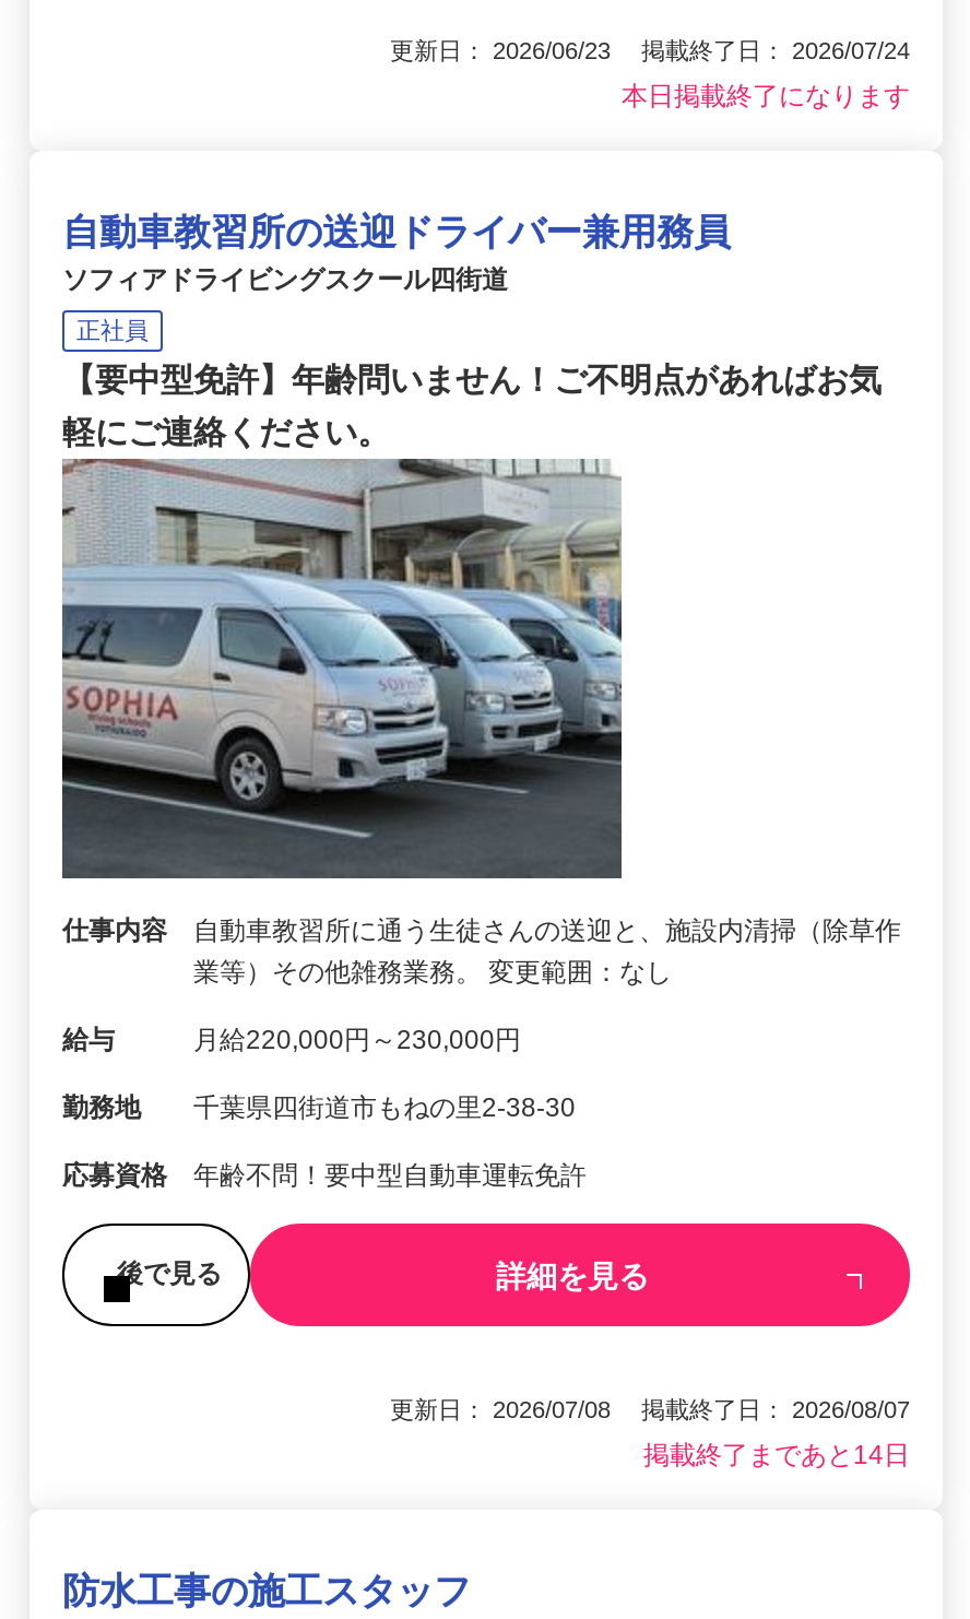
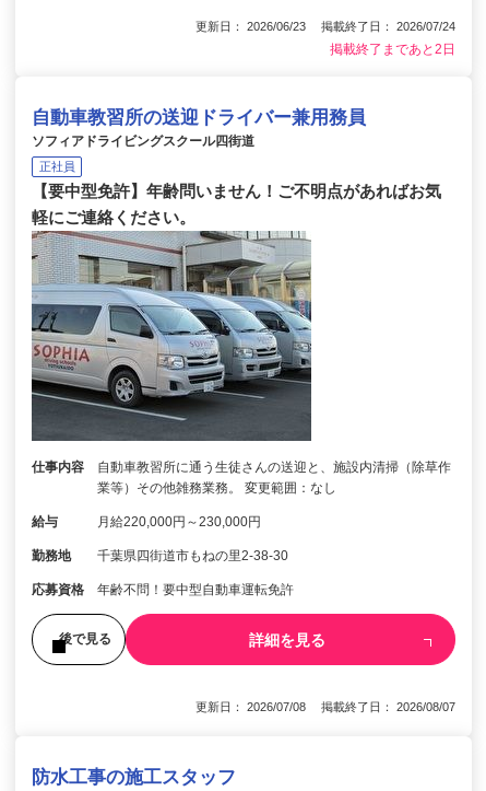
- 本日掲載終了になります
+ 掲載終了まであと2日

- 掲載終了まであと14日
